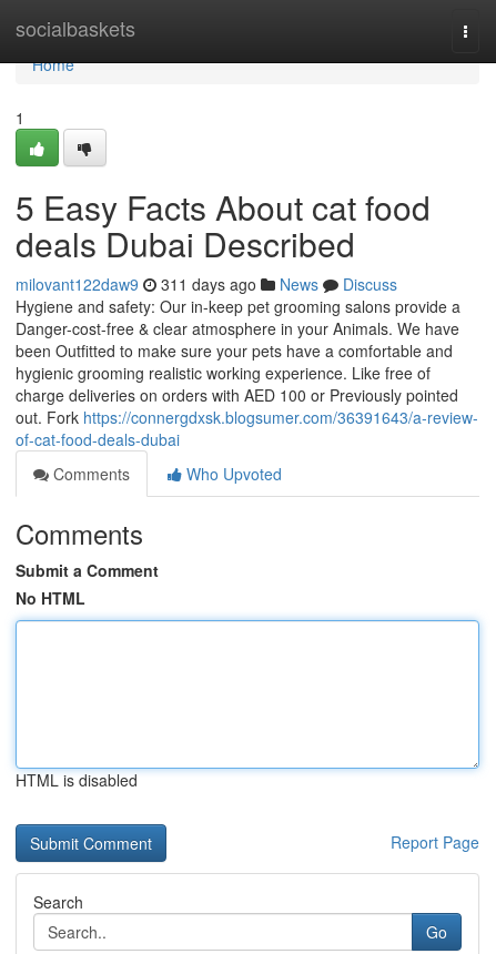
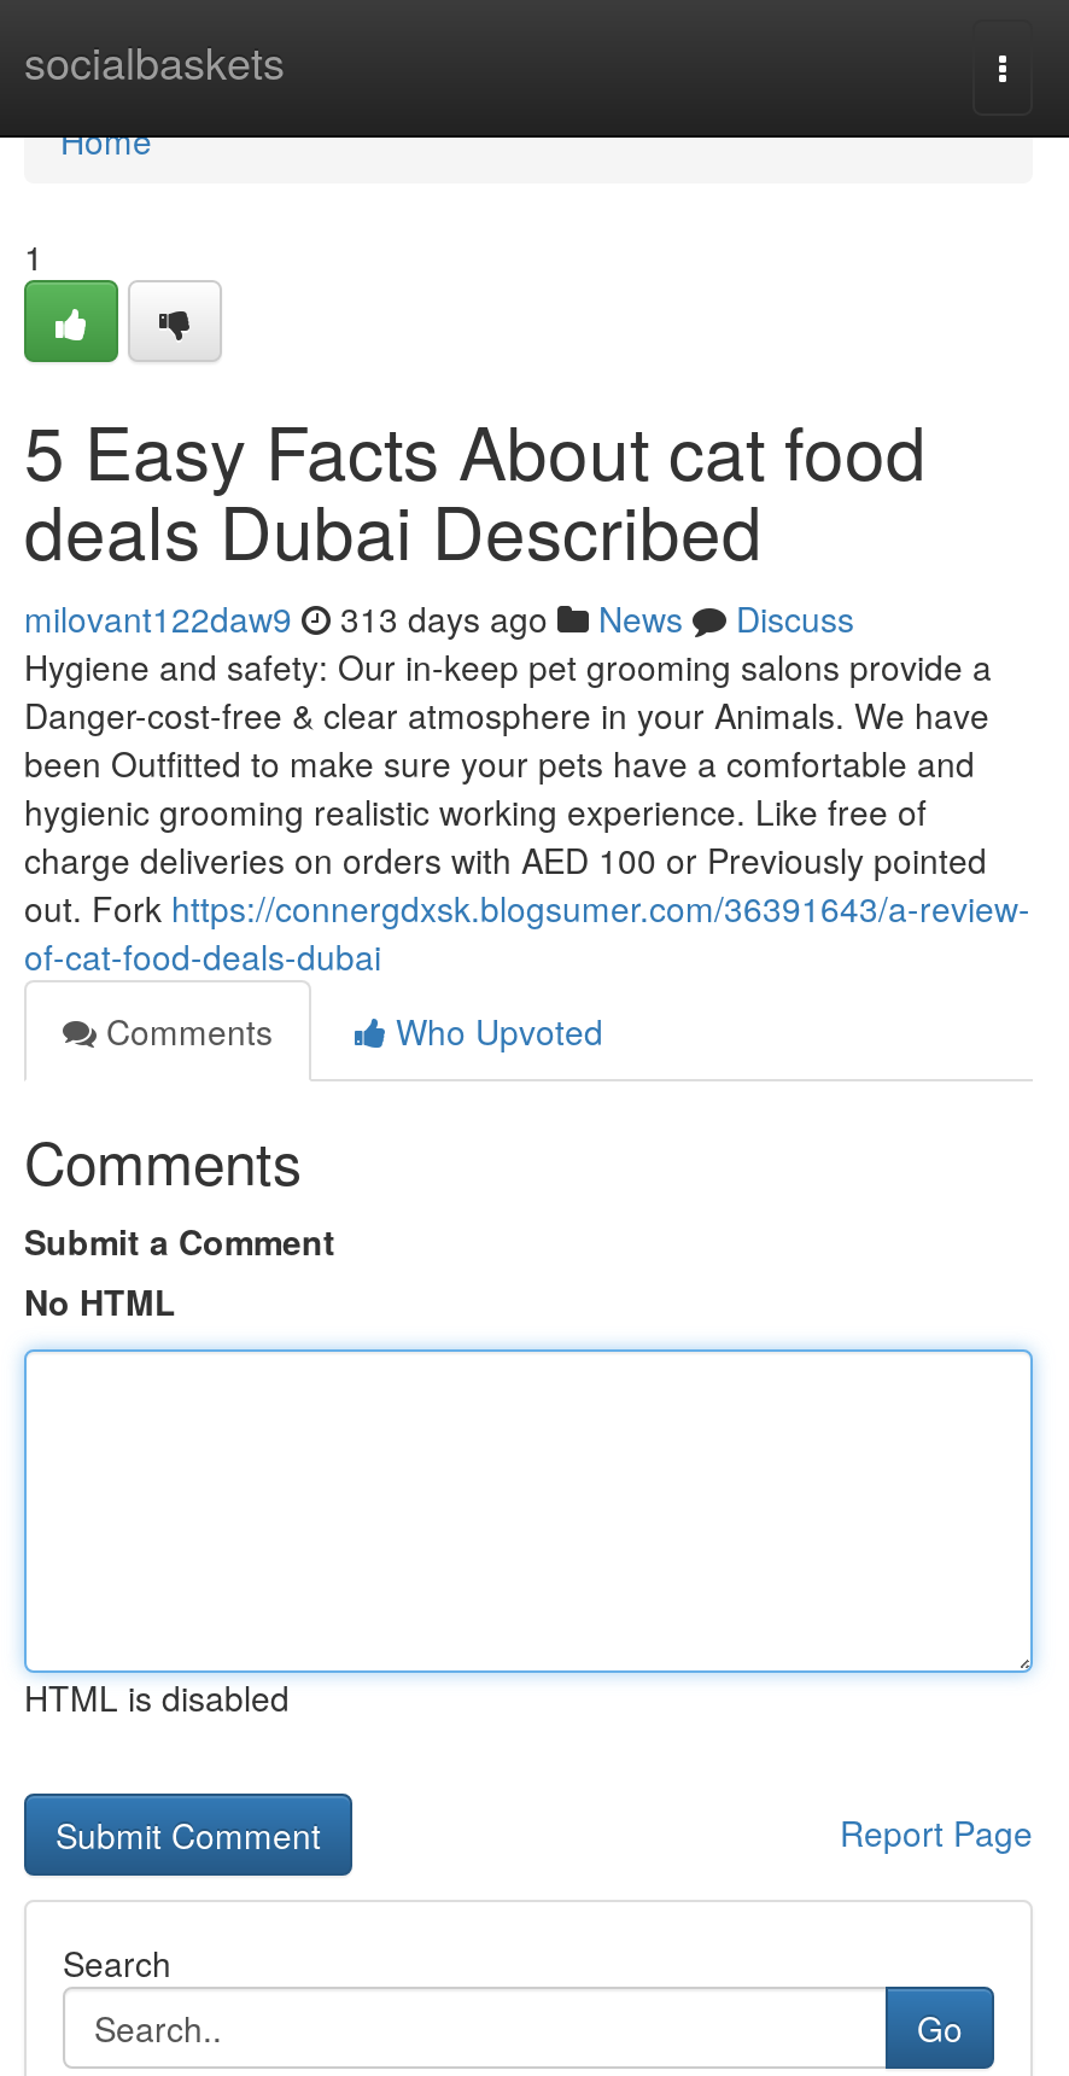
- milovant122daw9 311 days ago News Discuss
+ milovant122daw9 313 days ago News Discuss
